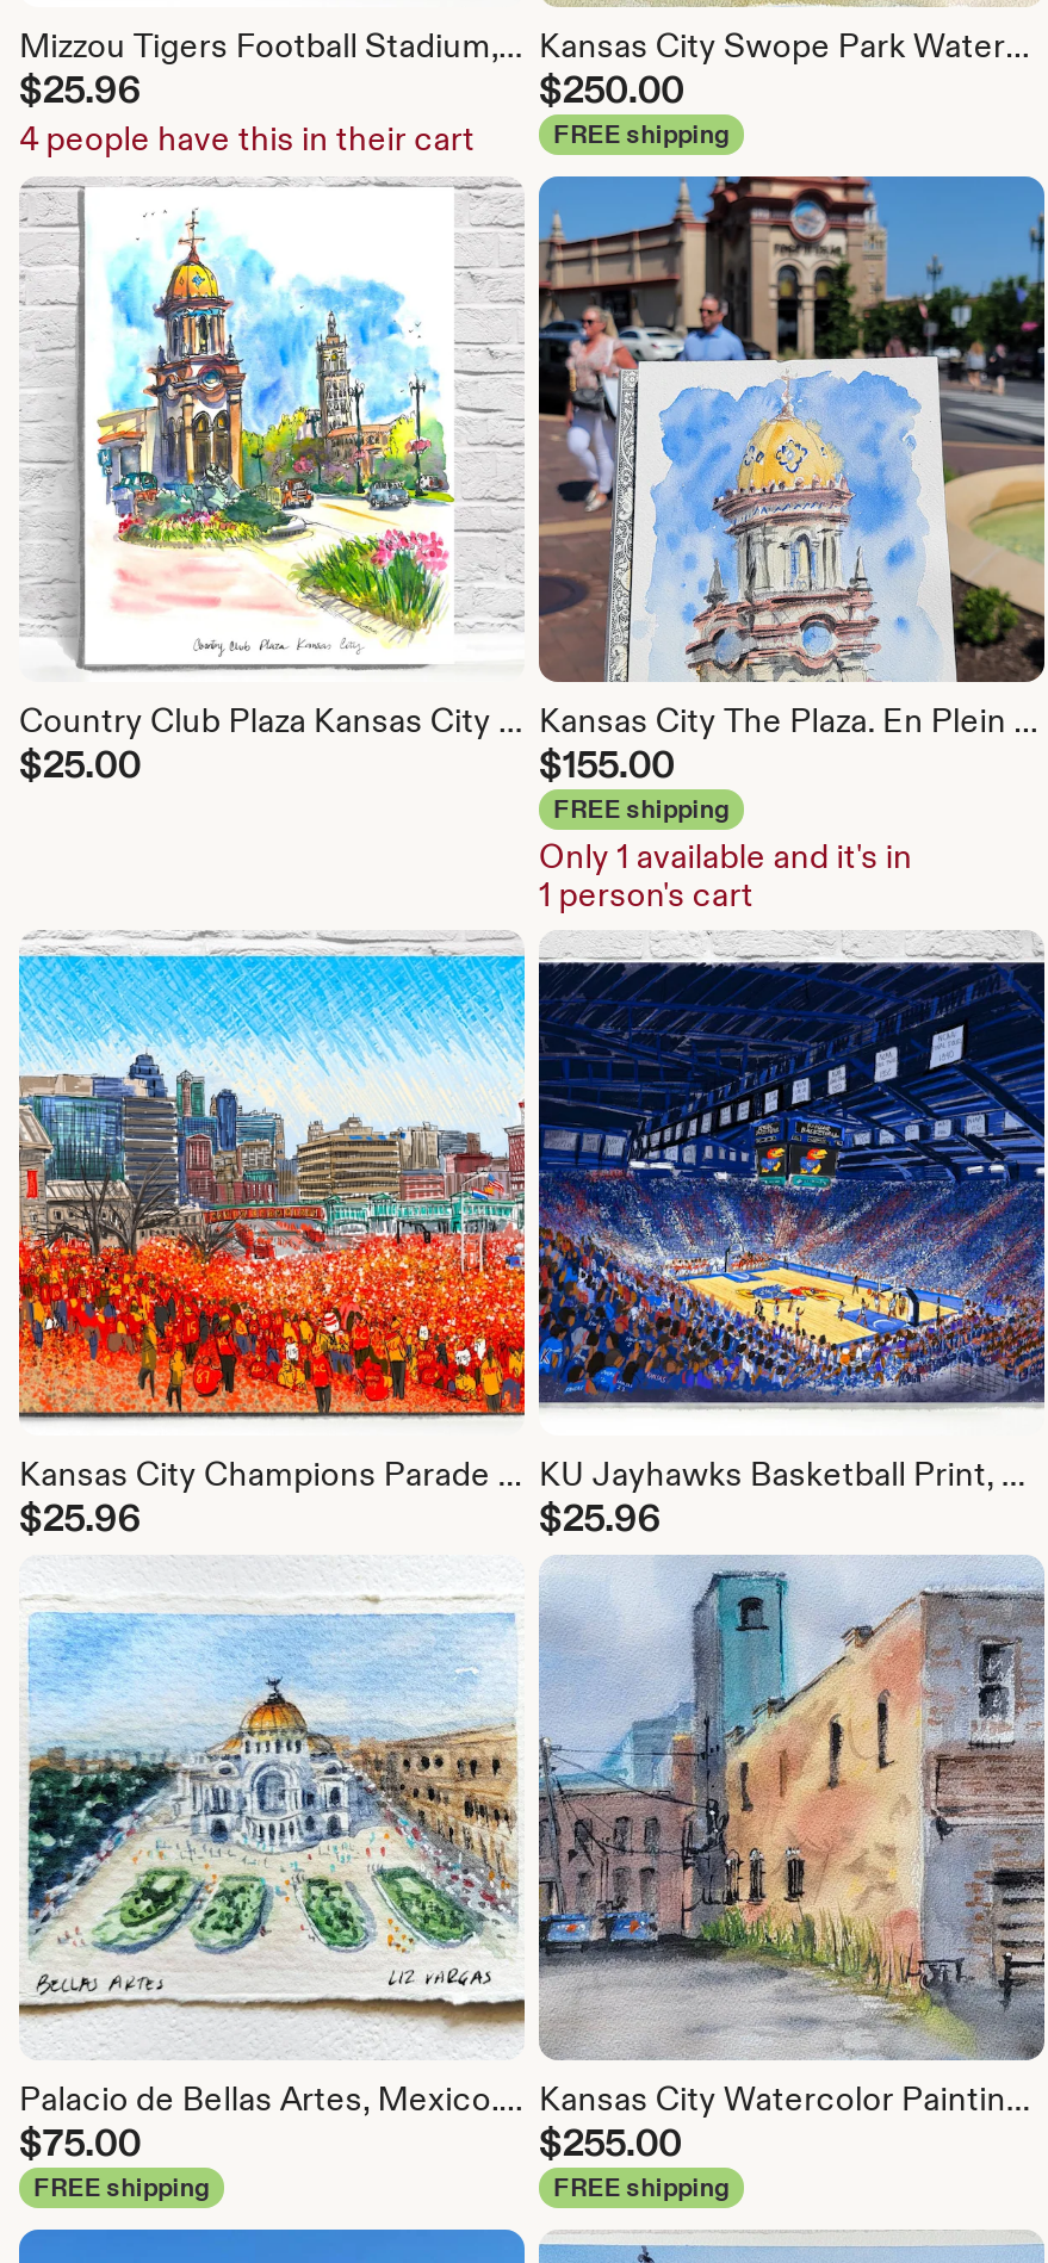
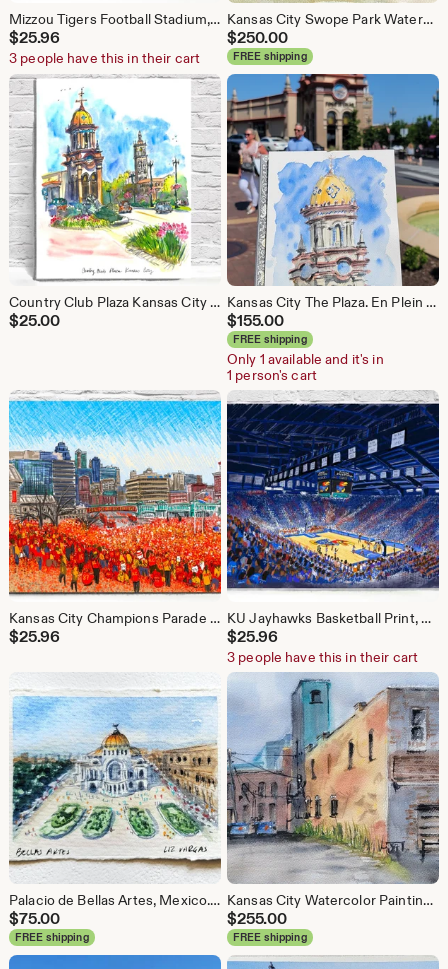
- 4 people have this in their cart
+ 3 people have this in their cart

+ 3 people have this in their cart
